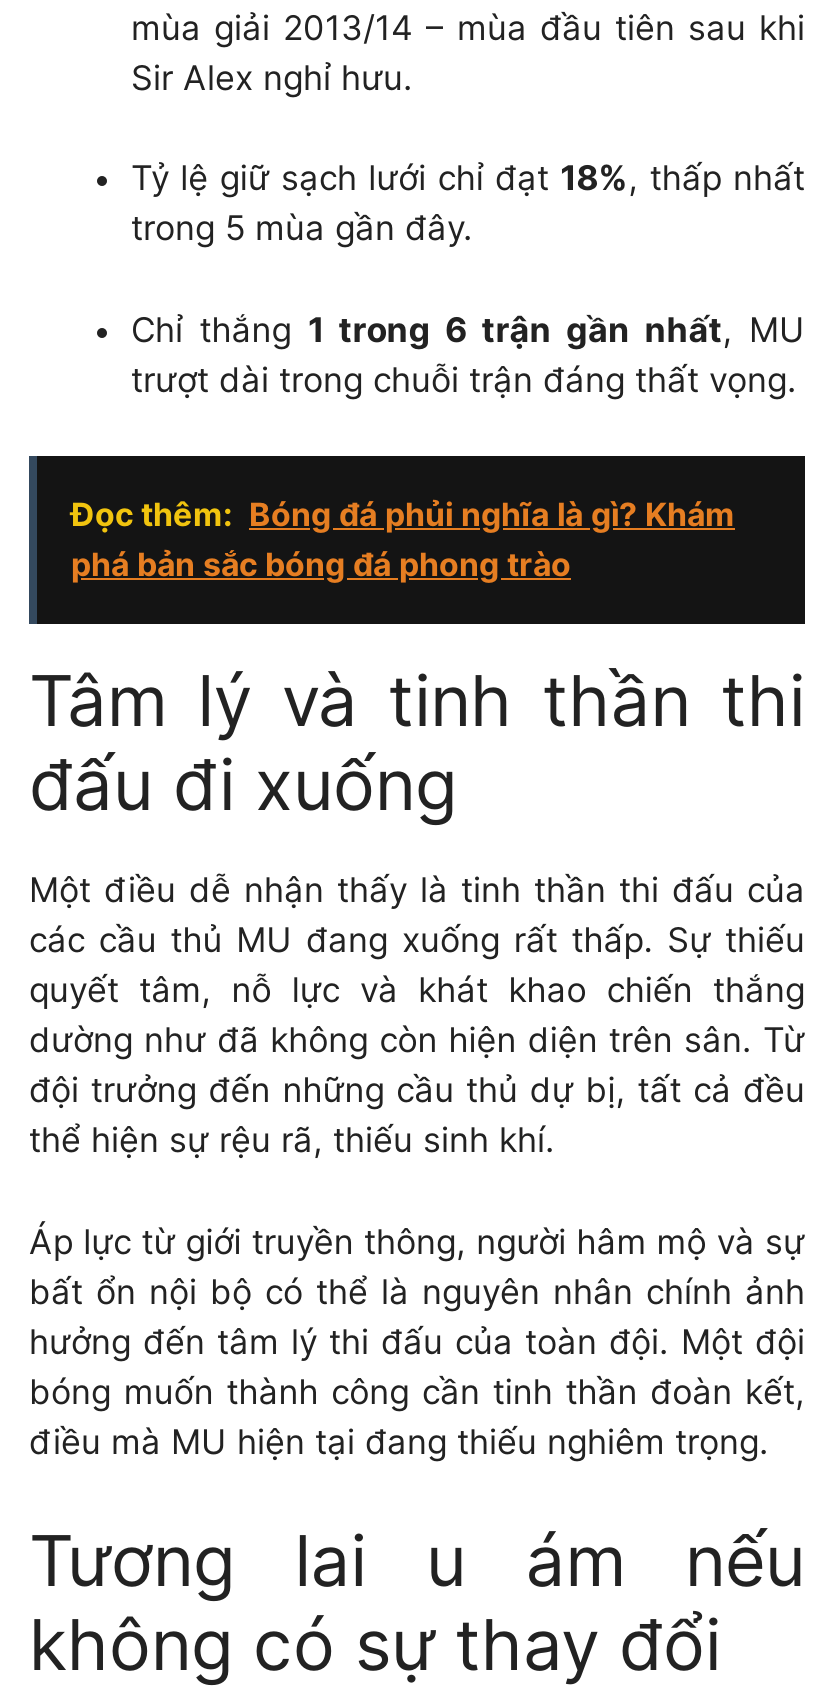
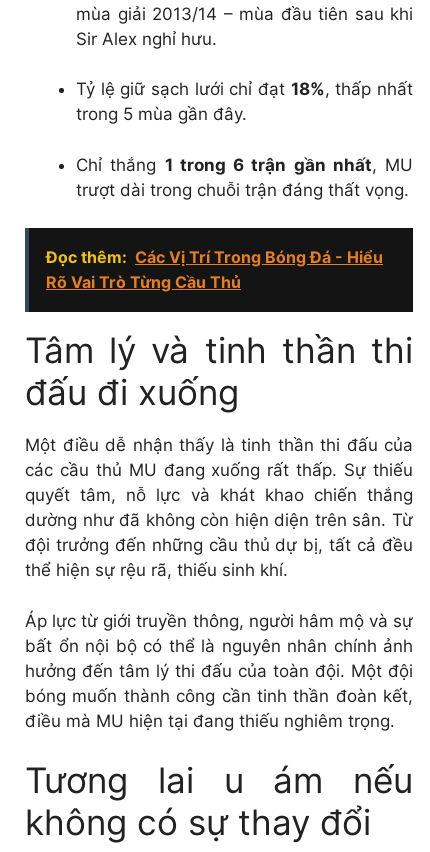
- Đọc thêm: Bóng đá phủi nghĩa là gì? Khám
- phá bản sắc bóng đá phong trào
+ Đọc thêm: Các Vị Trí Trong Bóng Đá - Hiểu
+ Rõ Vai Trò Từng Cầu Thủ
